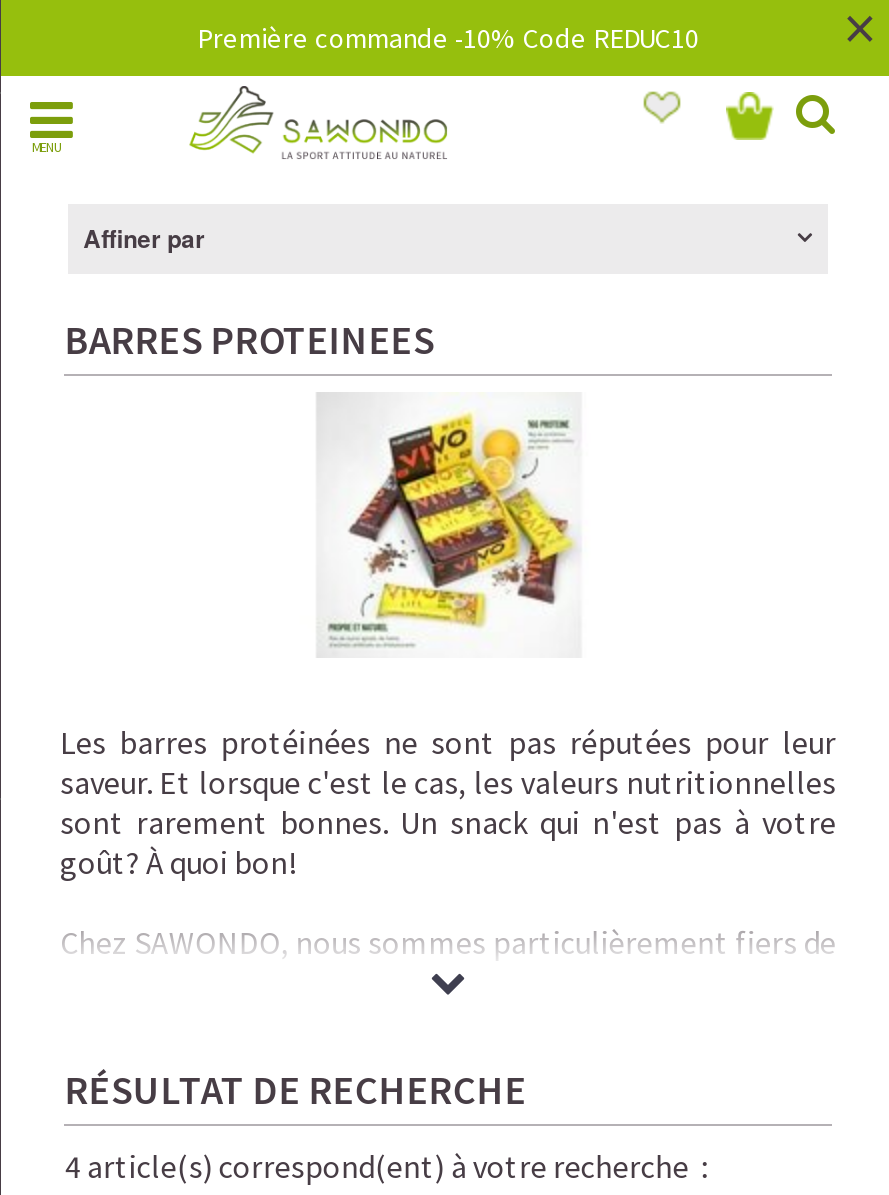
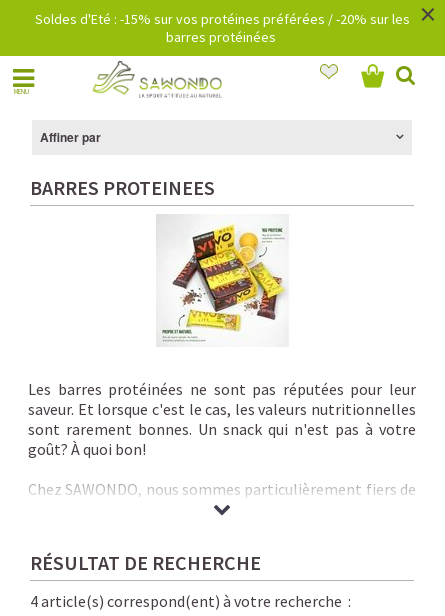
- Première commande -10% Code REDUC10
+ Soldes d'Eté : -15% sur vos protéines préférées / -20% sur les
+ barres protéinées
